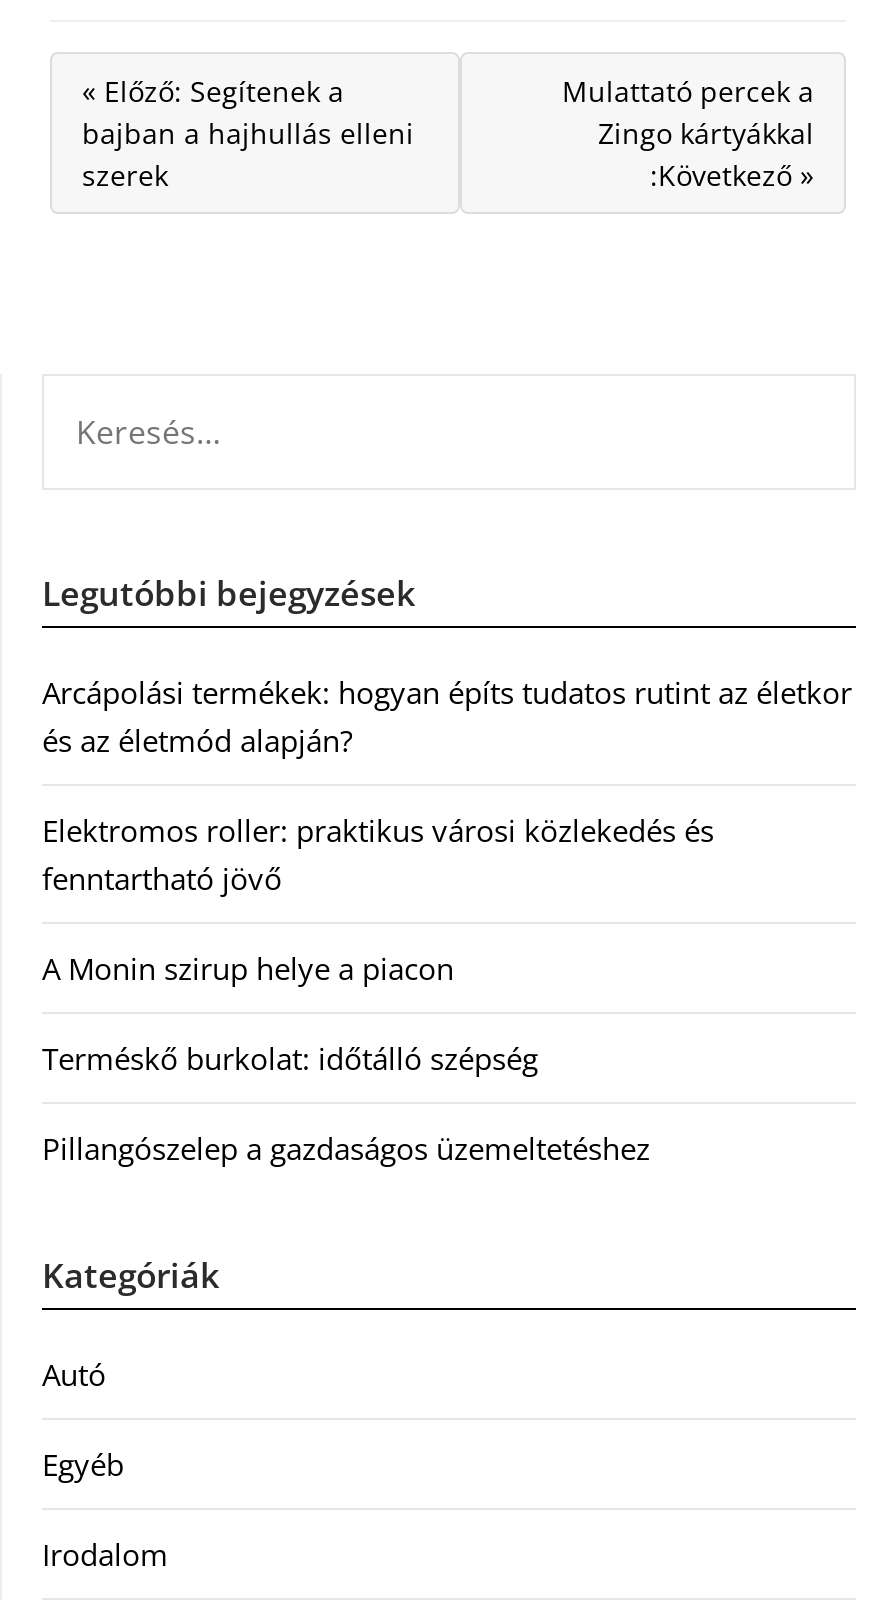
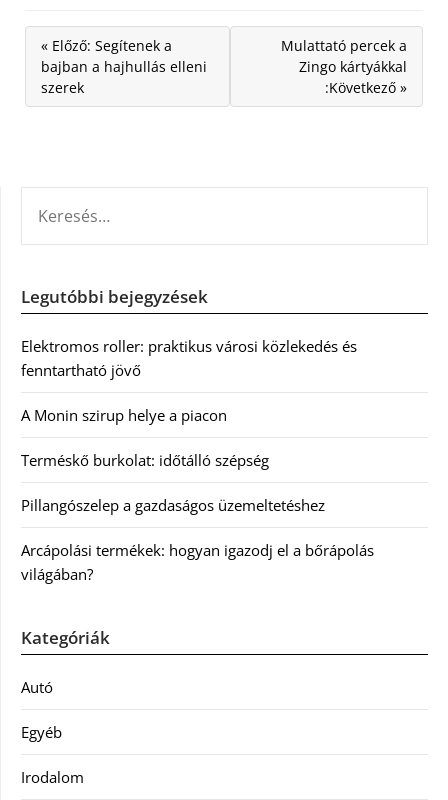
- Arcápolási termékek: hogyan építs tudatos rutint az életkor
- és az életmód alapján?

moved up: Elektromos roller: praktikus városi közlekedés és | fenntartható jövő | A Monin szirup helye a piacon | Terméskő burkolat: időtálló szépség | Pillangószelep a gazdaságos üzemeltetéshez

+ Arcápolási termékek: hogyan igazodj el a bőrápolás
+ világában?
